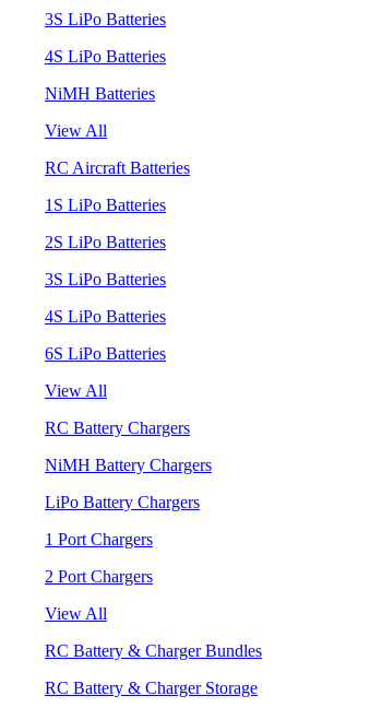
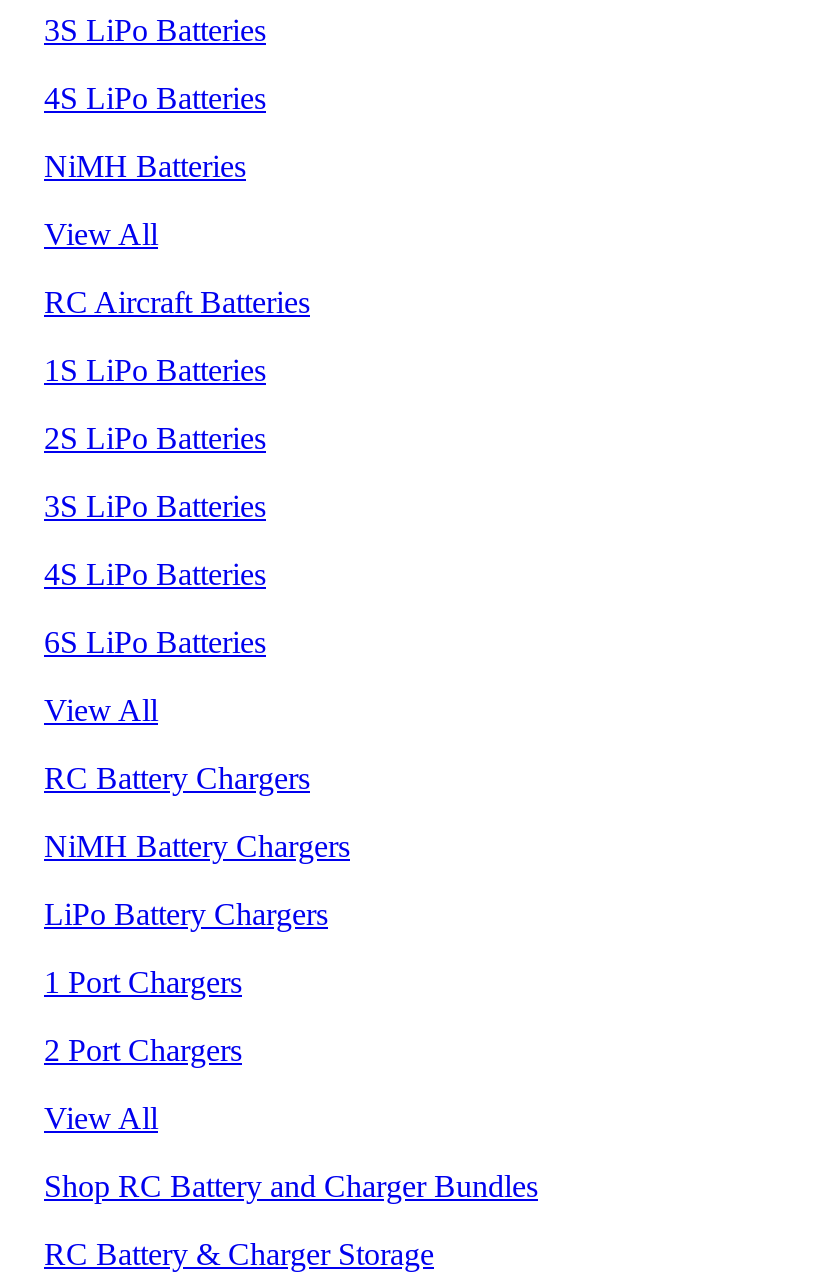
- RC Battery & Charger Bundles
+ Shop RC Battery and Charger Bundles
